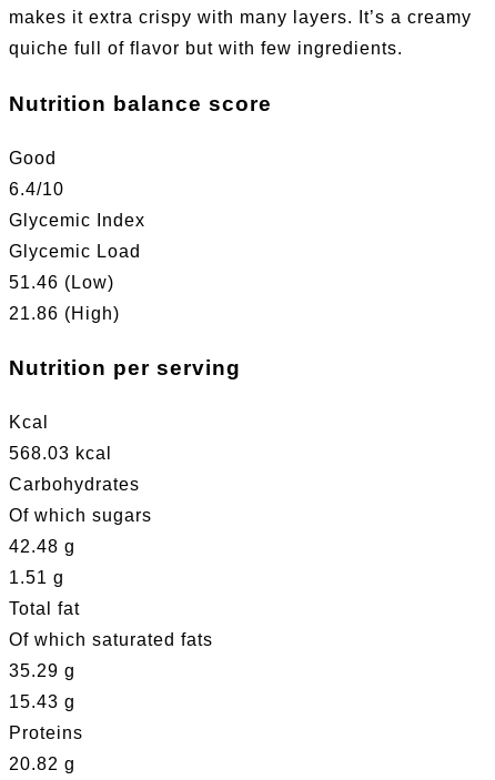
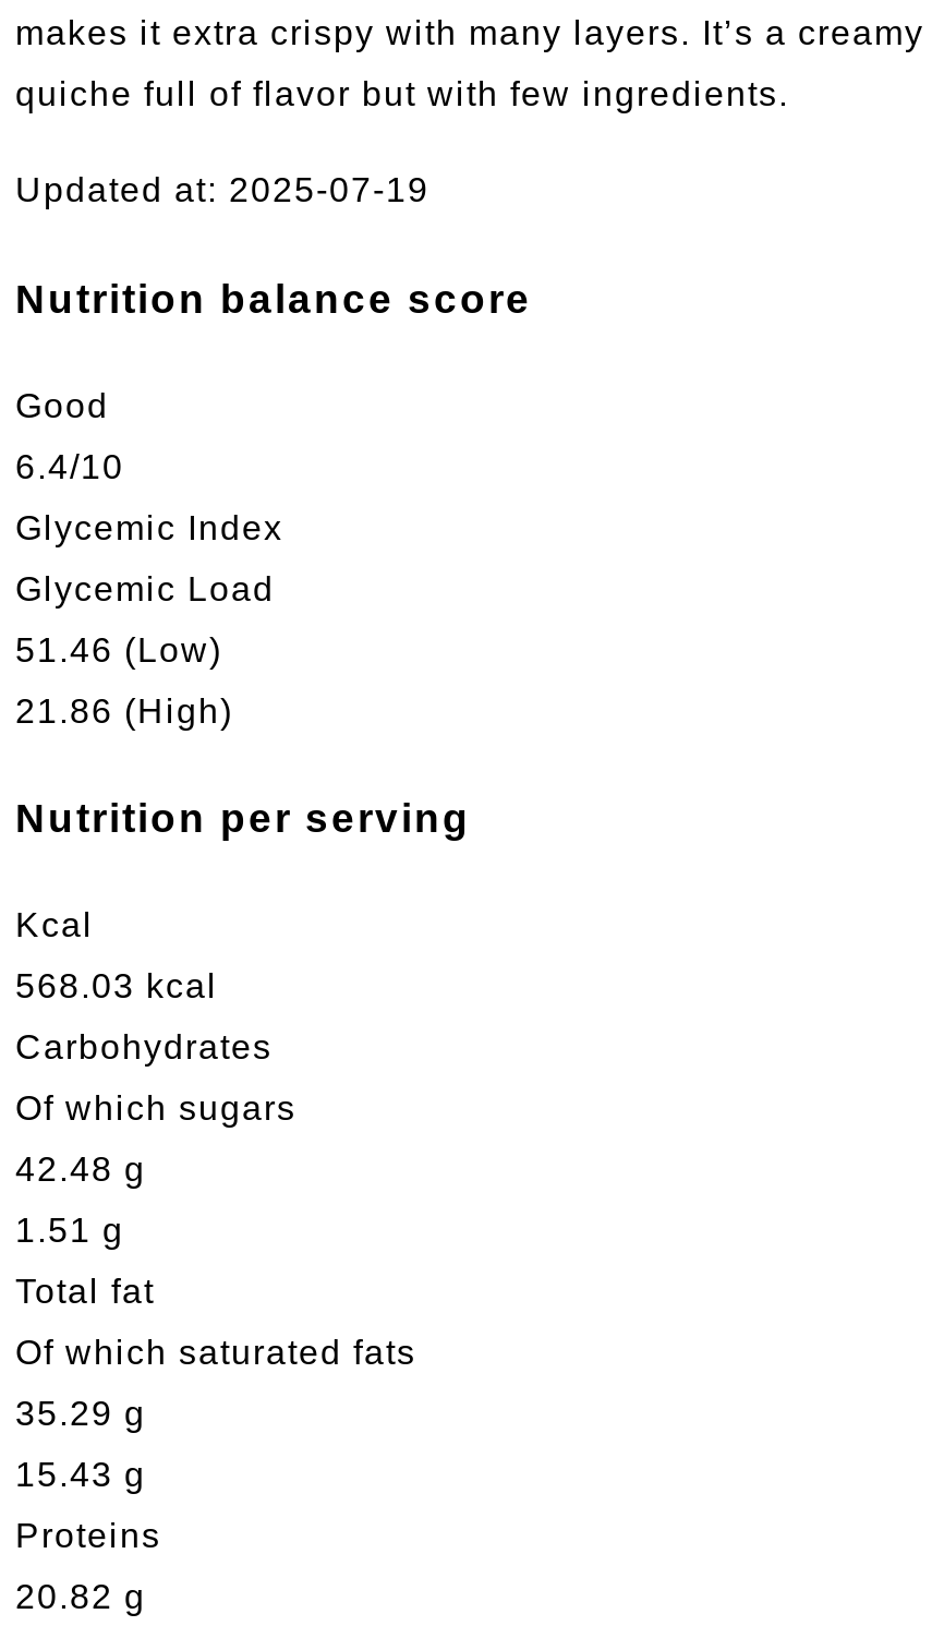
+ Updated at: 2025-07-19
